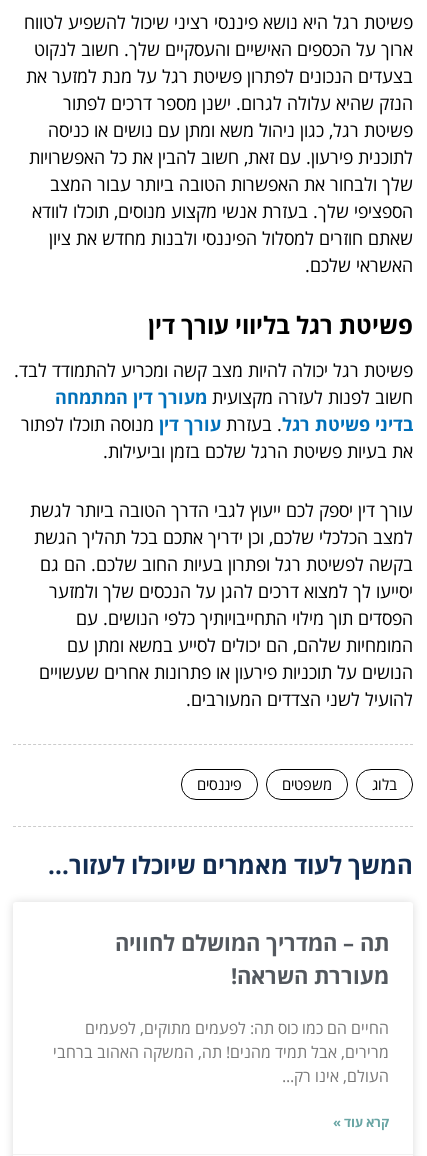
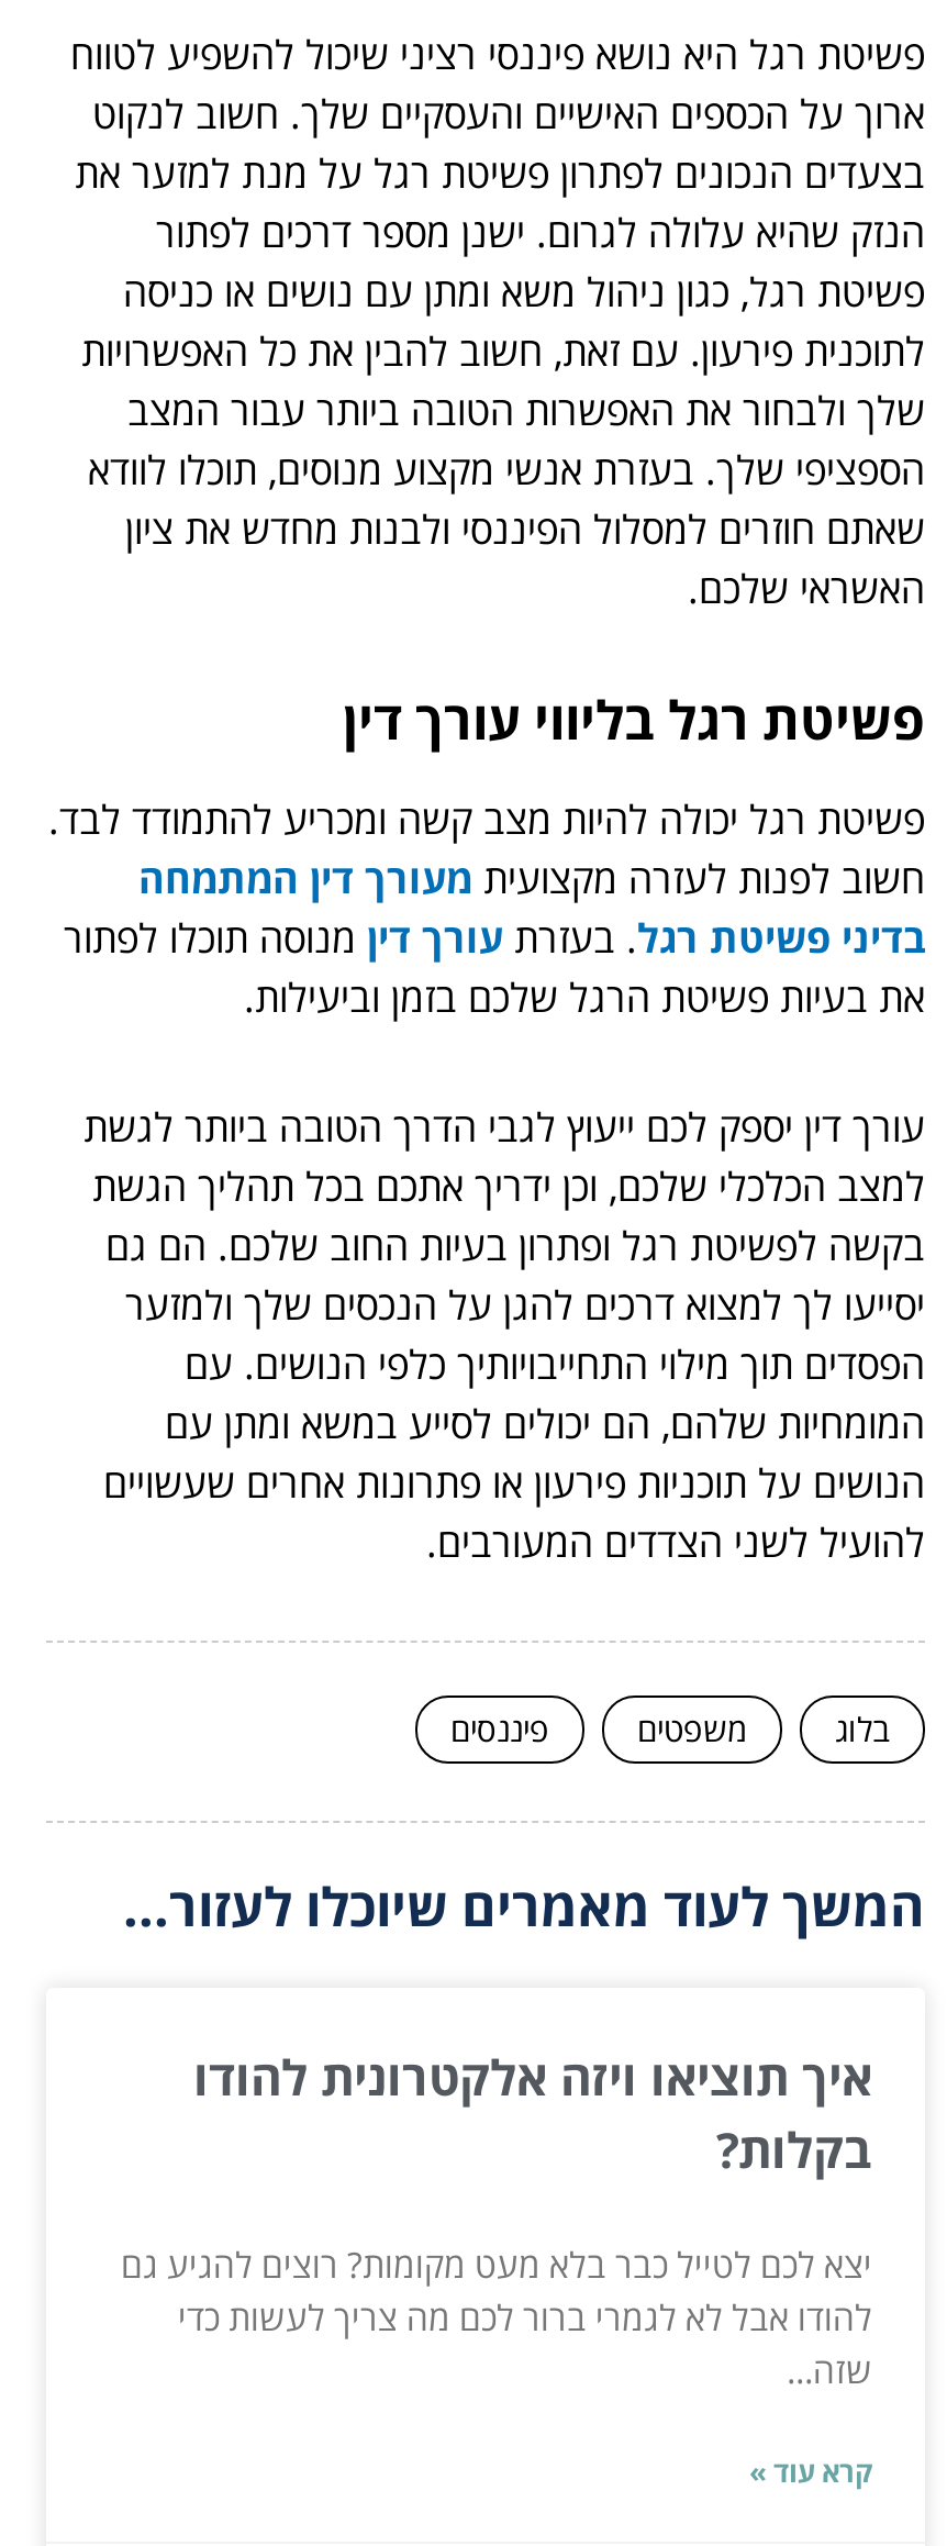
- תה – המדריך המושלם לחוויה
- מעוררת השראה!
+ איך תוציאו ויזה אלקטרונית להודו
+ בקלות?

- החיים הם כמו כוס תה: לפעמים מתוקים, לפעמים
- מרירים, אבל תמיד מהנים! תה, המשקה האהוב ברחבי
- העולם, אינו רק...
+ יצא לכם לטייל כבר בלא מעט מקומות? רוצים להגיע גם
+ להודו אבל לא לגמרי ברור לכם מה צריך לעשות כדי
+ שזה...
